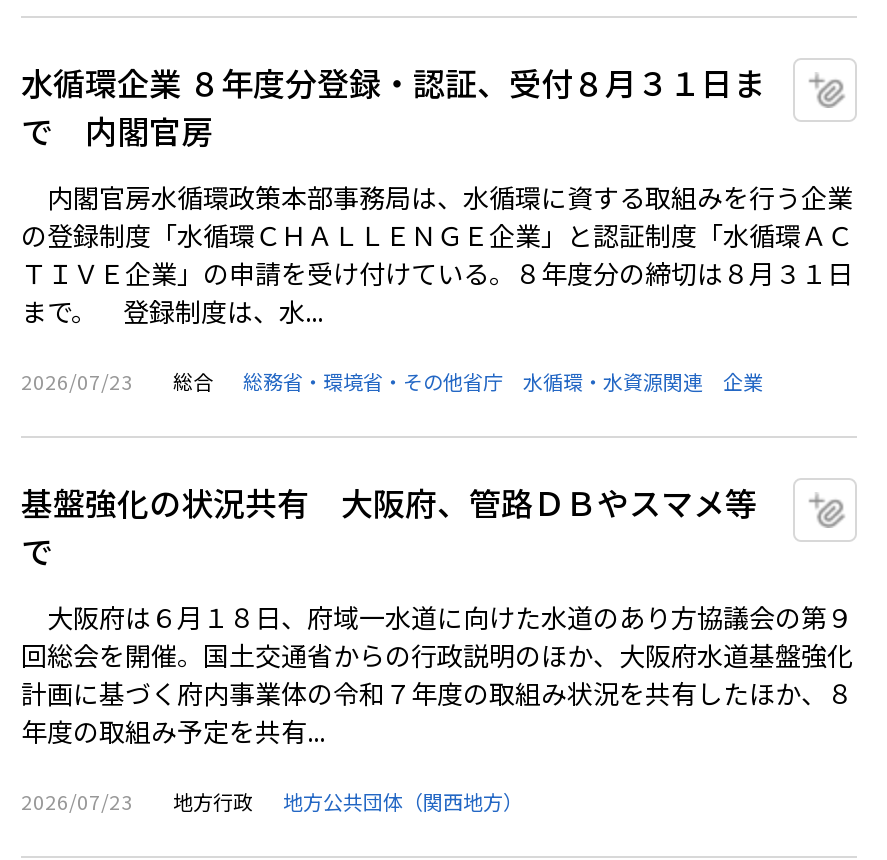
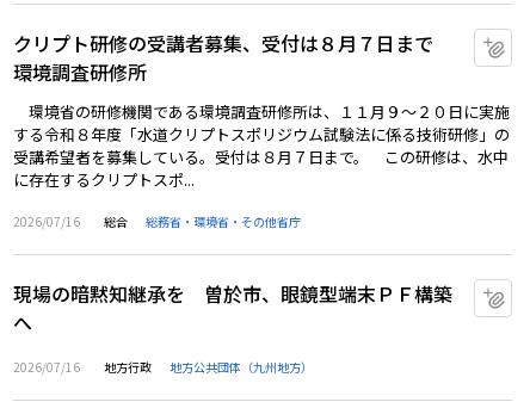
- 水循環企業 ８年度分登録・認証、受付８月３１日ま
- で 内閣官房
+ クリプト研修の受講者募集、受付は８月７日まで
+ 環境調査研修所

- 内閣官房水循環政策本部事務局は、水循環に資する取組みを行う企業
- の登録制度「水循環ＣＨＡＬＬＥＮＧＥ企業」と認証制度「水循環ＡＣ
- ＴＩＶＥ企業」の申請を受け付けている。８年度分の締切は８月３１日
- まで。 登録制度は、水...
+ 環境省の研修機関である環境調査研修所は、１１月９～２０日に実施
+ する令和８年度「水道クリプトスポリジウム試験法に係る技術研修」の
+ 受講希望者を募集している。受付は８月７日まで。 この研修は、水中
+ に存在するクリプトスポ...

- 2026/07/23
+ 2026/07/16

- 水循環・水資源関連
- 企業

- 基盤強化の状況共有 大阪府、管路ＤＢやスマメ等
- で
- 大阪府は６月１８日、府域一水道に向けた水道のあり方協議会の第９
- 回総会を開催。国土交通省からの行政説明のほか、大阪府水道基盤強化
- 計画に基づく府内事業体の令和７年度の取組み状況を共有したほか、８
- 年度の取組み予定を共有...
- 2026/07/23
+ 現場の暗黙知継承を 曽於市、眼鏡型端末ＰＦ構築
+ へ
+ 2026/07/16

- 地方公共団体（関西地方）
+ 地方公共団体（九州地方）
